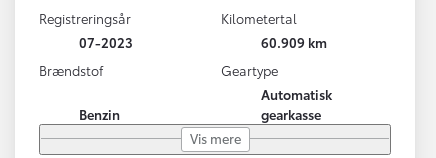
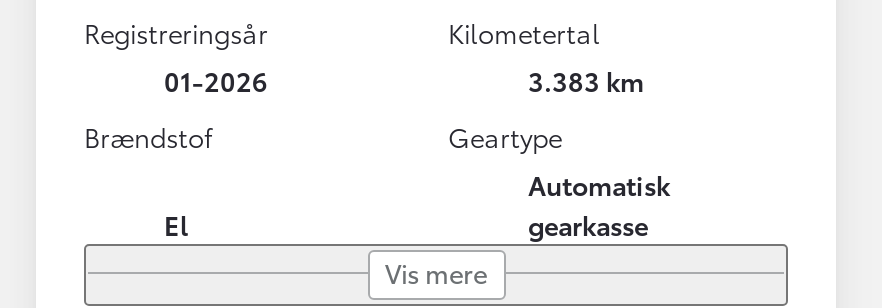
- 07-2023
+ 01-2026

- 60.909 km
+ 3.383 km

- Benzin
+ El
